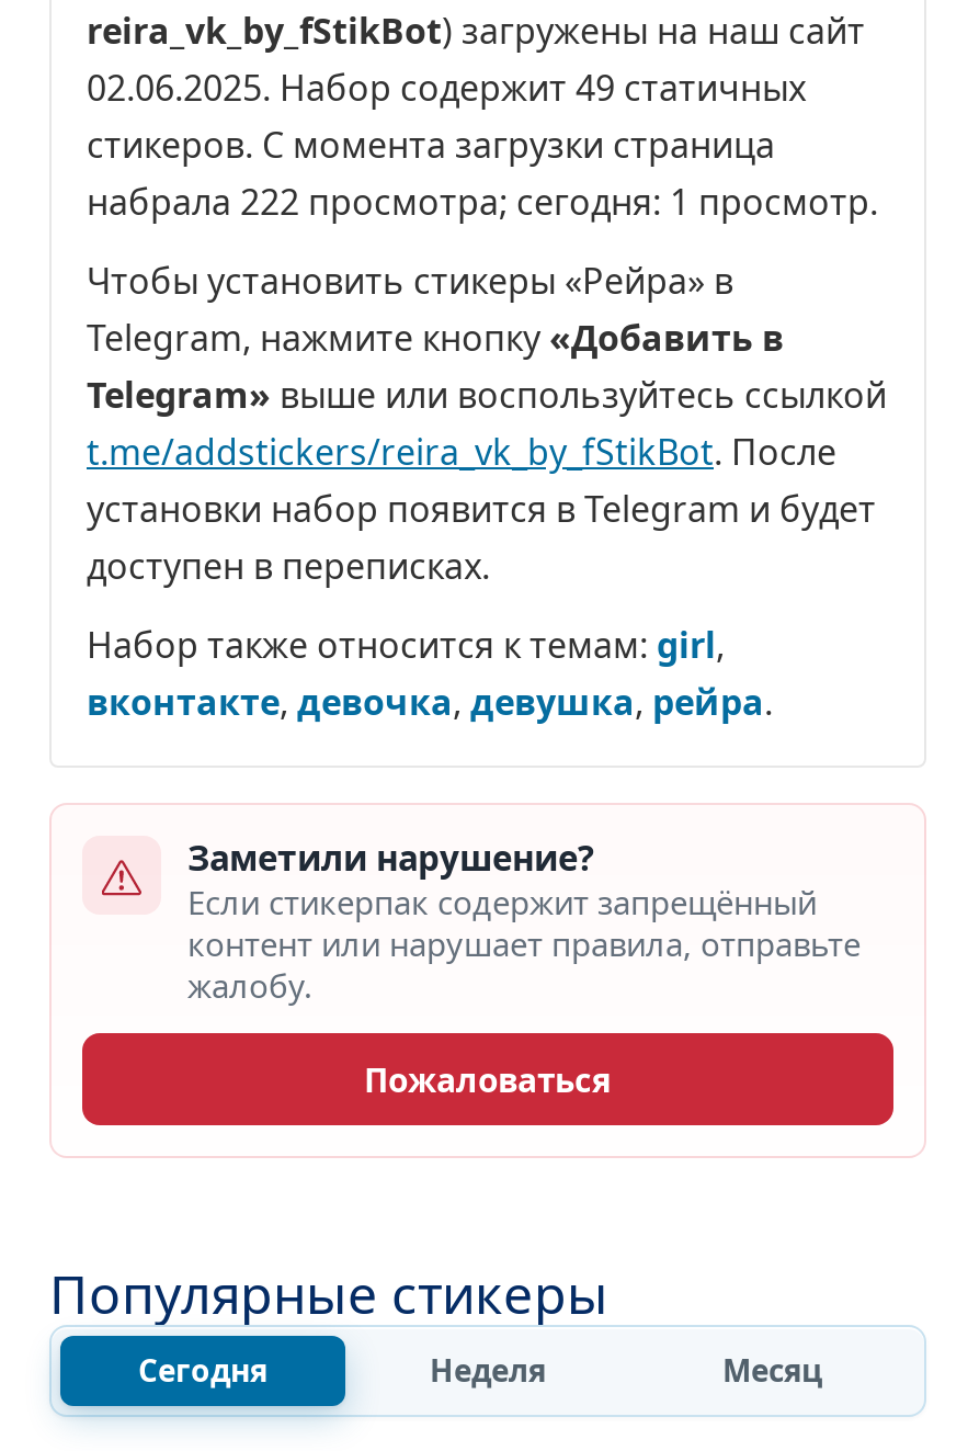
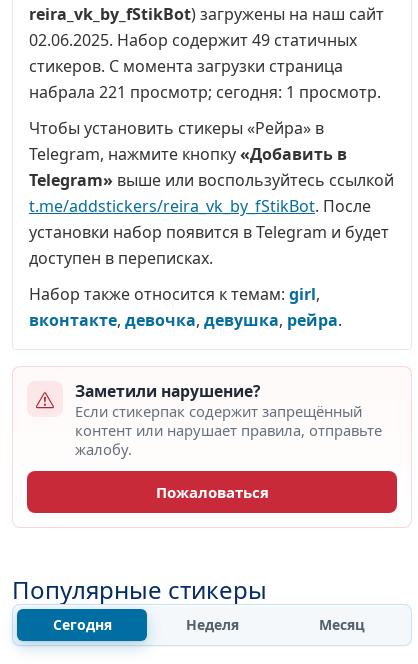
- набрала 222 просмотра; сегодня: 1 просмотр.
+ набрала 221 просмотр; сегодня: 1 просмотр.
